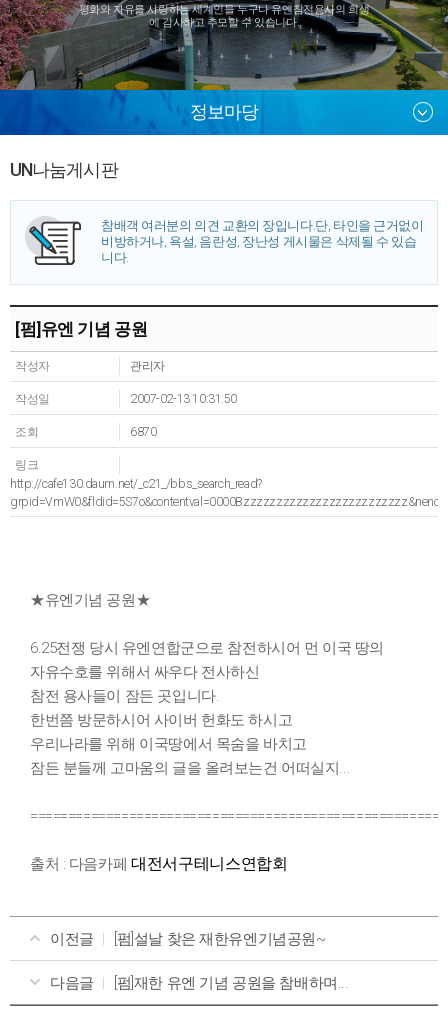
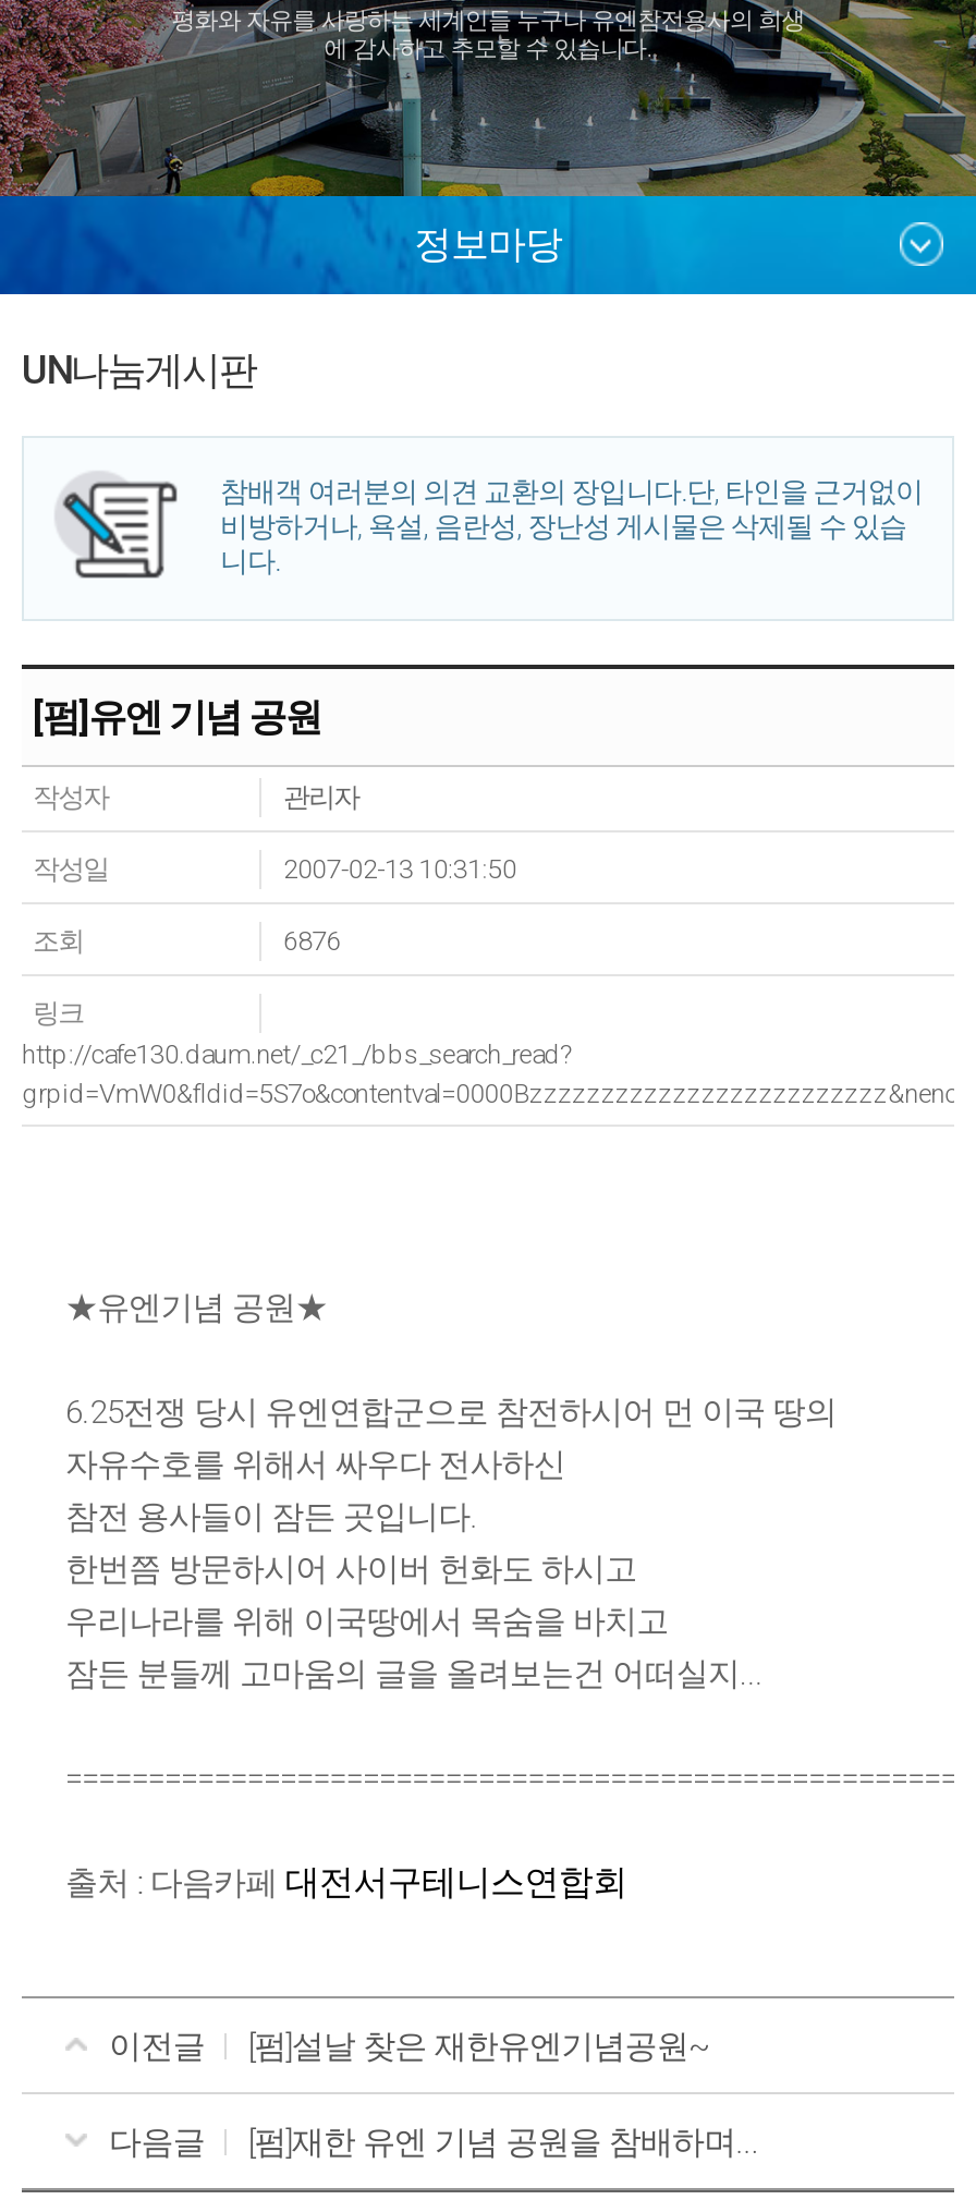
- 6870
+ 6876
